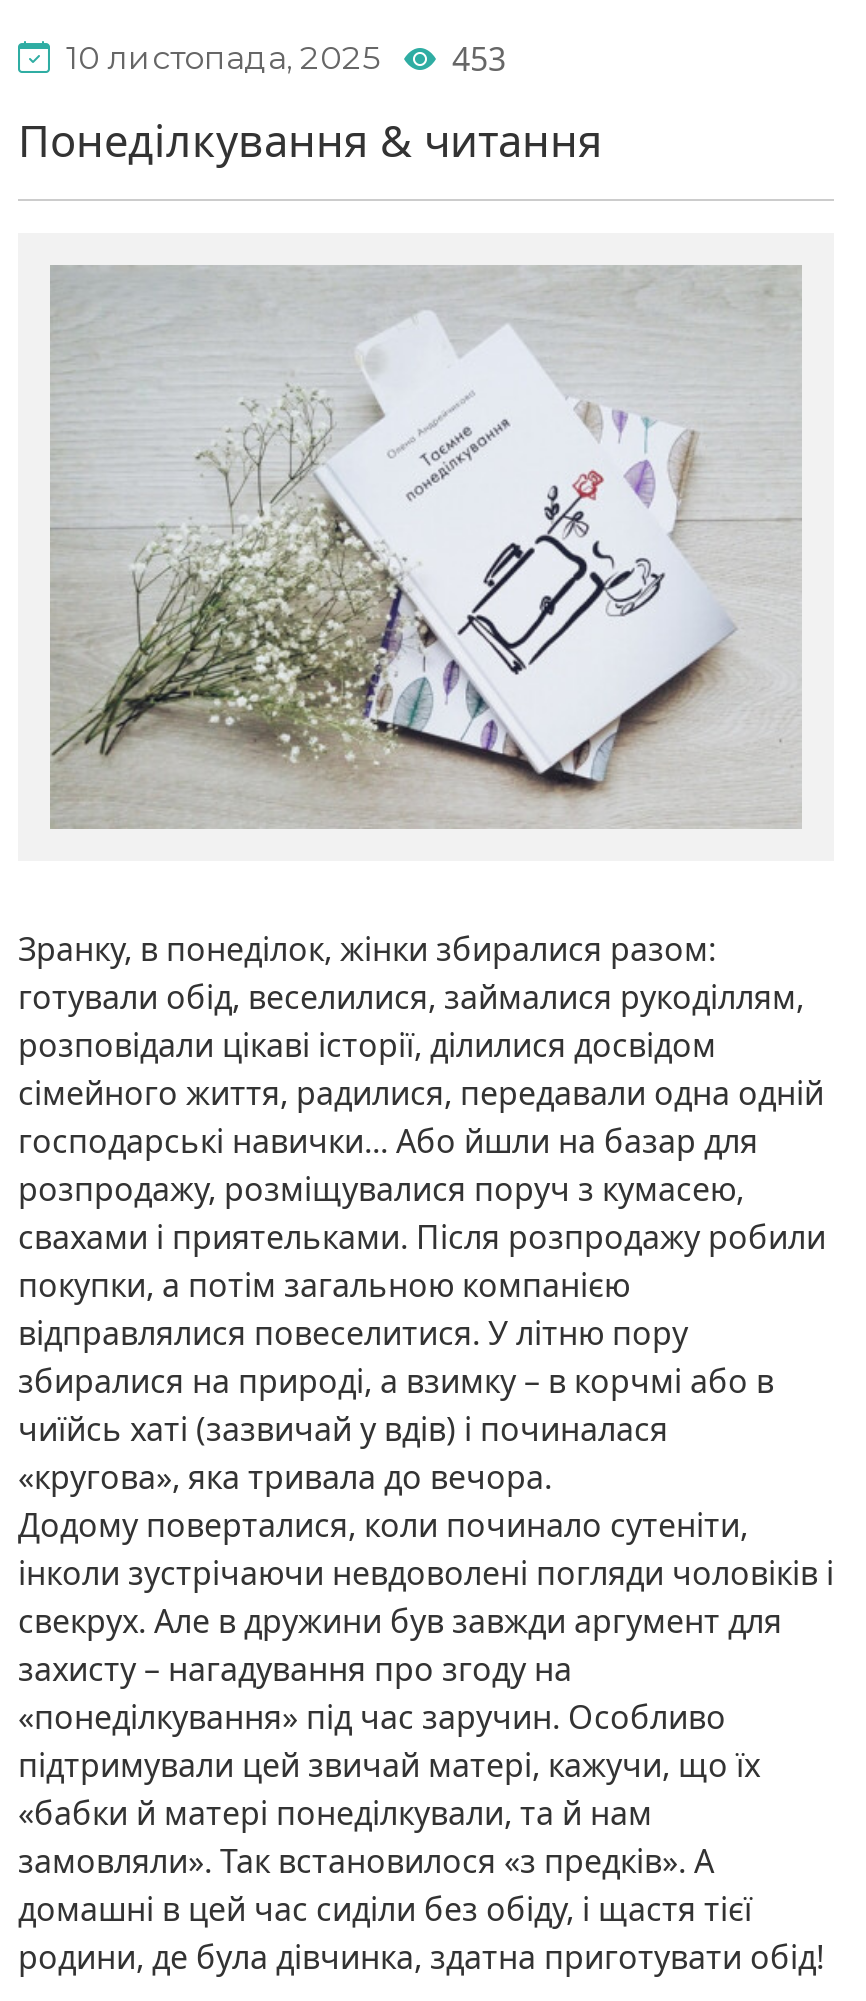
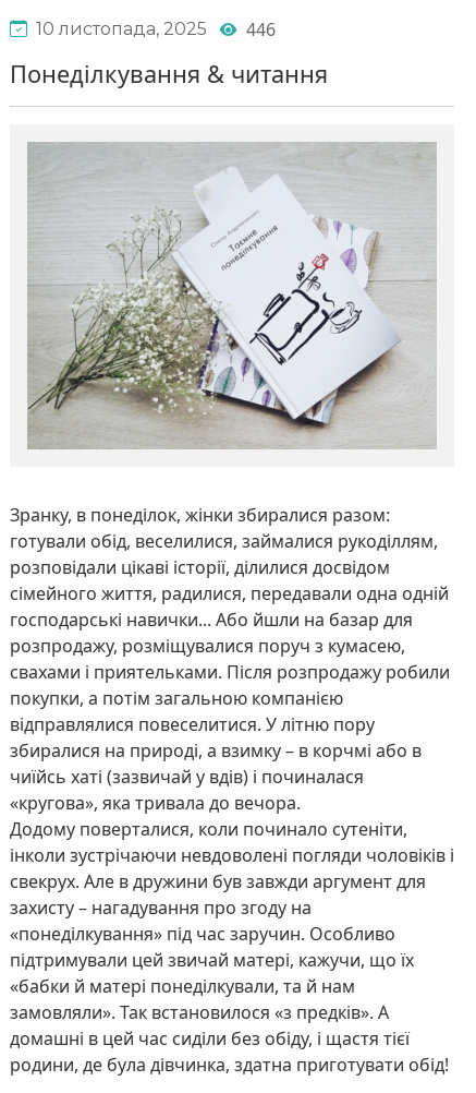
- 10 листопада, 2025 453
+ 10 листопада, 2025 446
